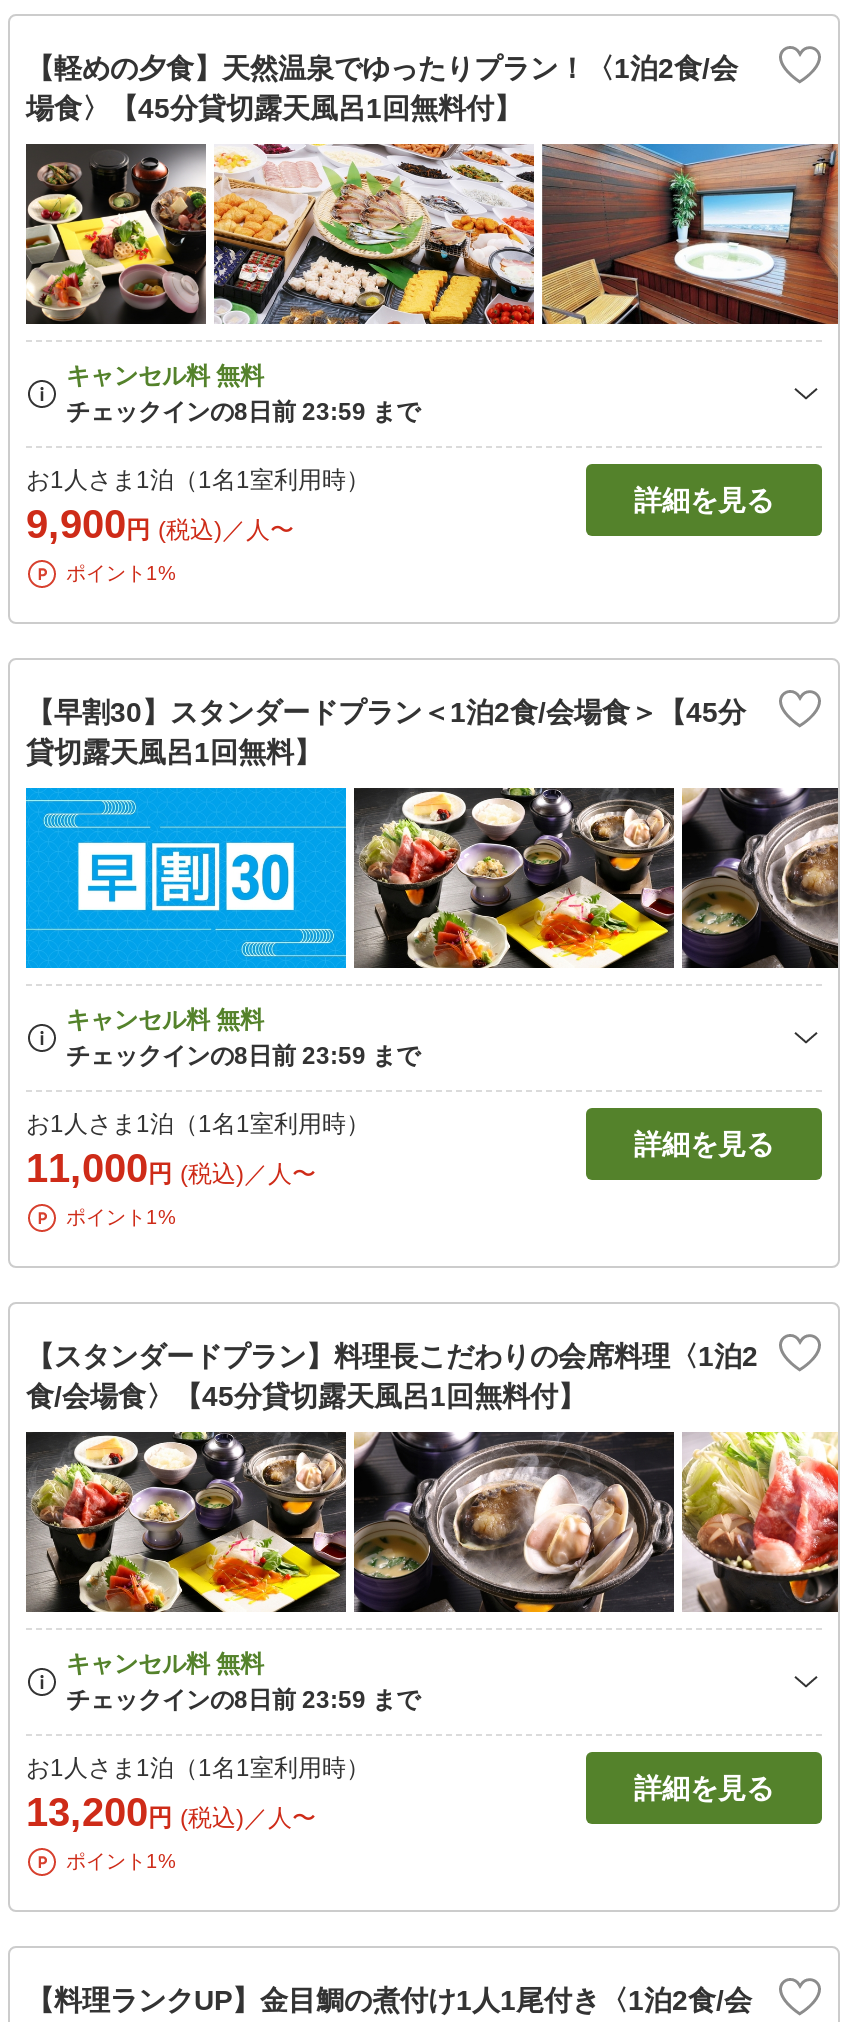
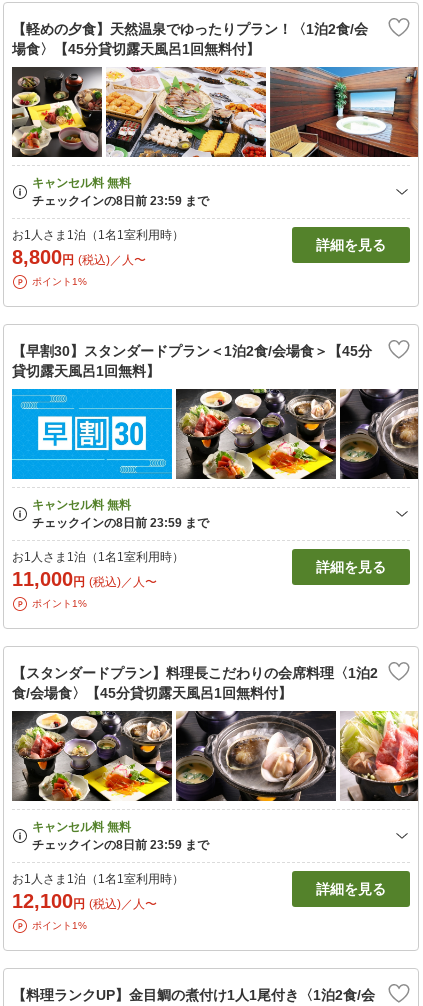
- 9,900円 (税込)／人〜
+ 8,800円 (税込)／人〜

- 13,200円 (税込)／人〜
+ 12,100円 (税込)／人〜
